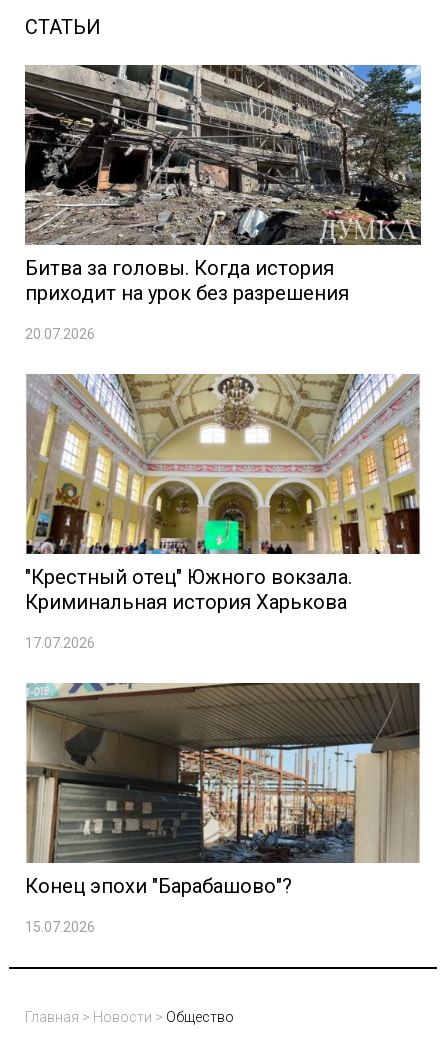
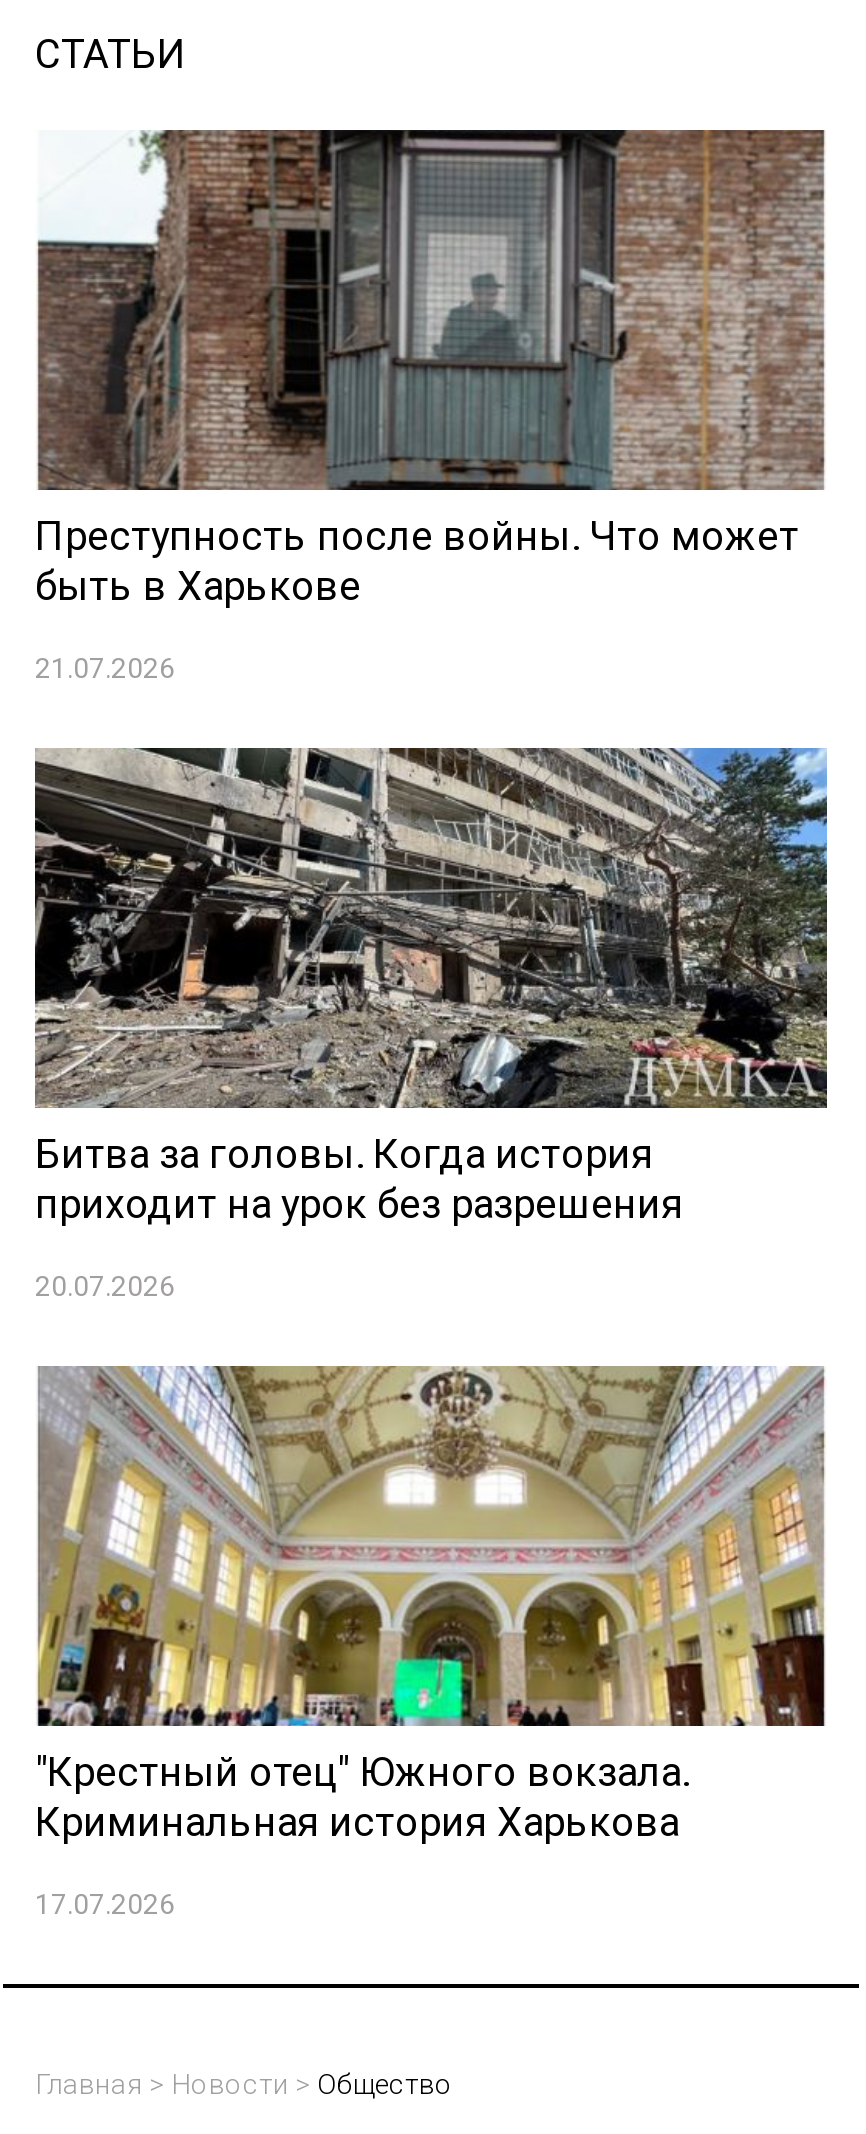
+ [image]
+ Преступность после войны. Что может
+ быть в Харькове
+ 21.07.2026

moved down: [image] | Битва за головы. Когда история | приходит на урок без разрешения | 20.07.2026 | "Крестный отец" Южного вокзала. | Криминальная история Харькова | 17.07.2026

- [image]
- Конец эпохи "Барабашово"?
- 15.07.2026
